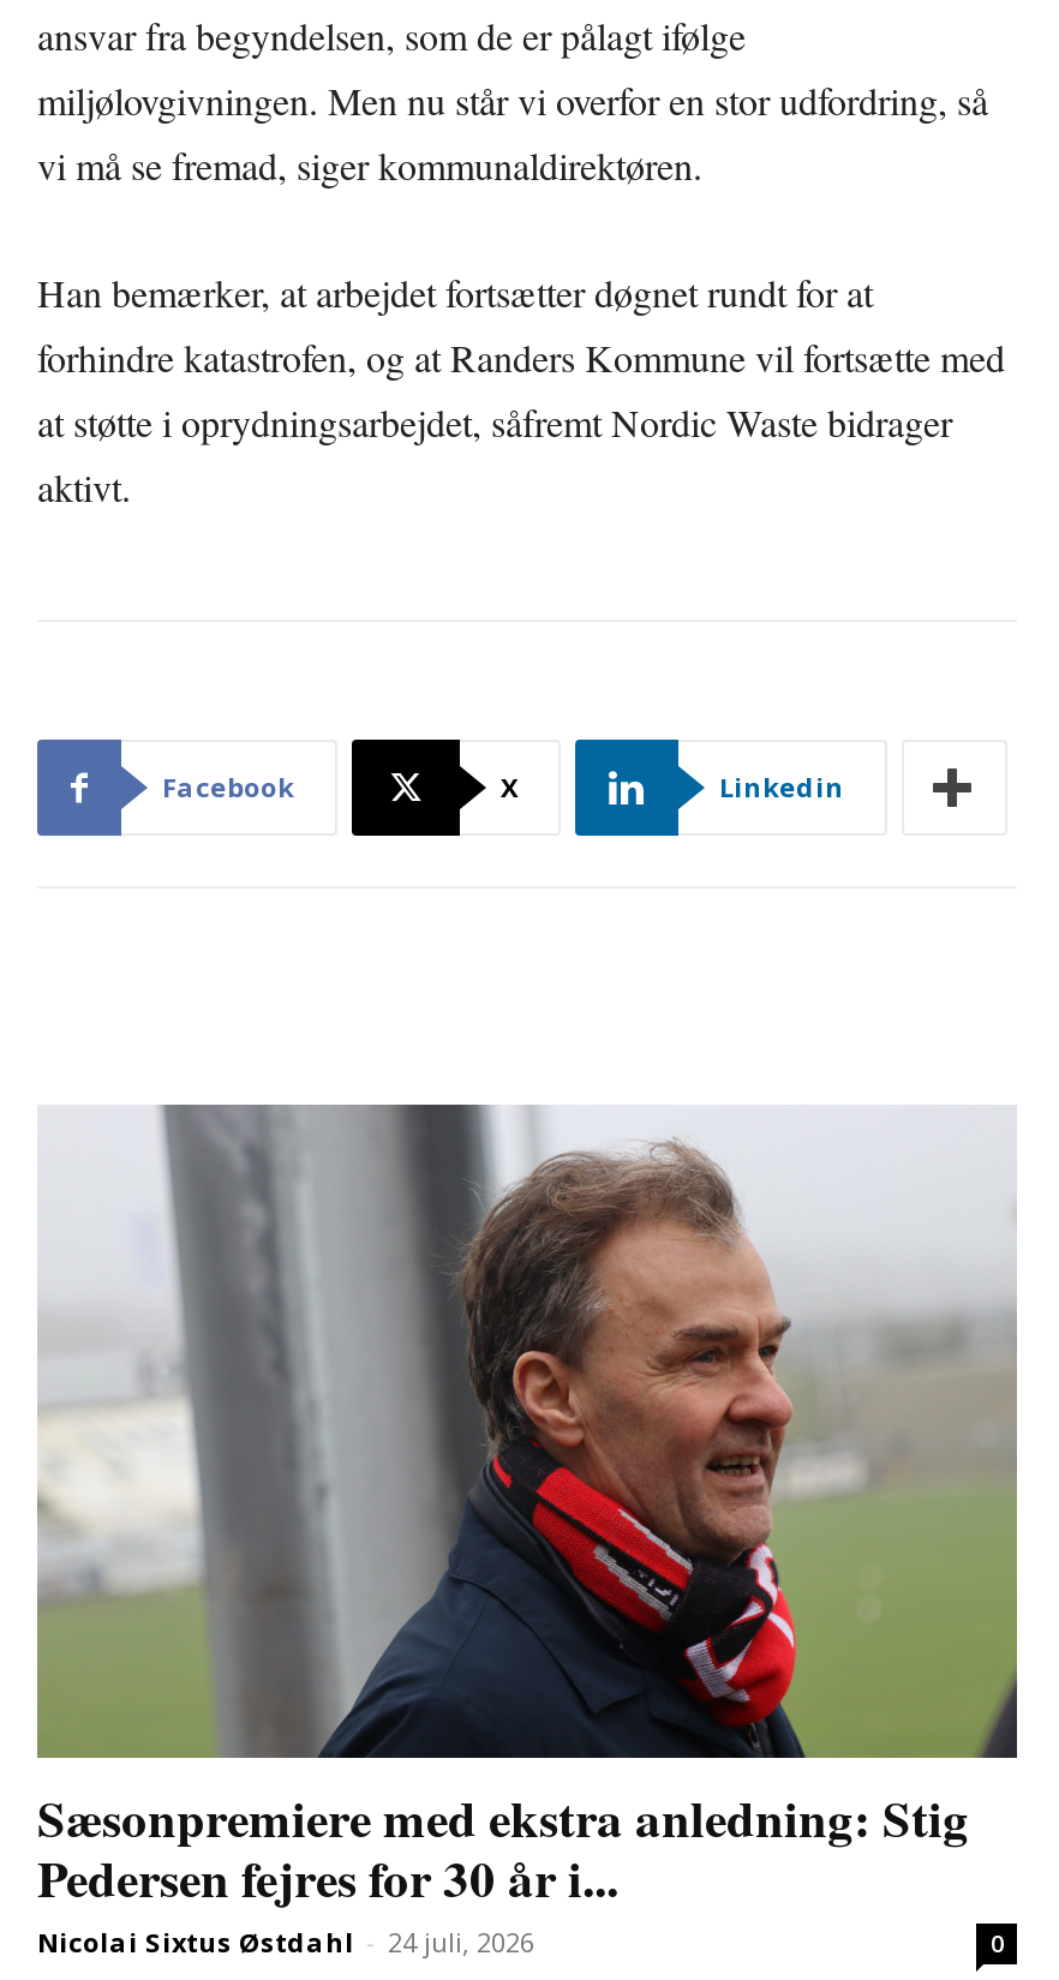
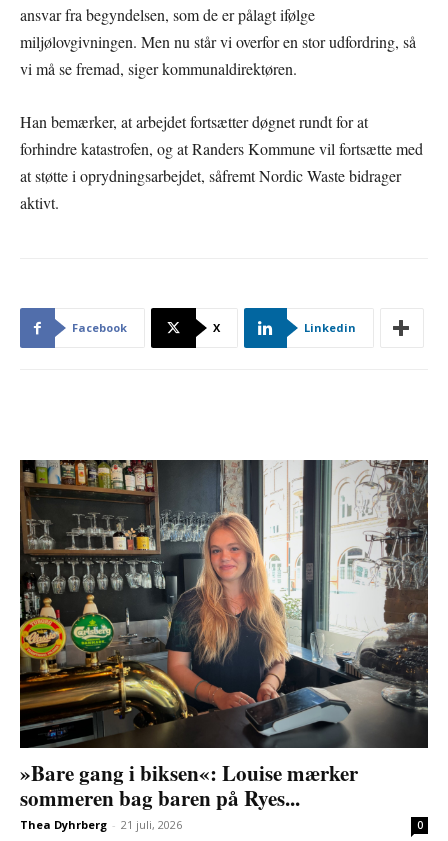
- [image]
- Sæsonpremiere med ekstra anledning: Stig
- Pedersen fejres for 30 år i...
- Nicolai Sixtus Østdahl - 24 juli, 2026
+ [image]
+ »Bare gang i biksen«: Louise mærker
+ sommeren bag baren på Ryes...
+ Thea Dyhrberg - 21 juli, 2026
